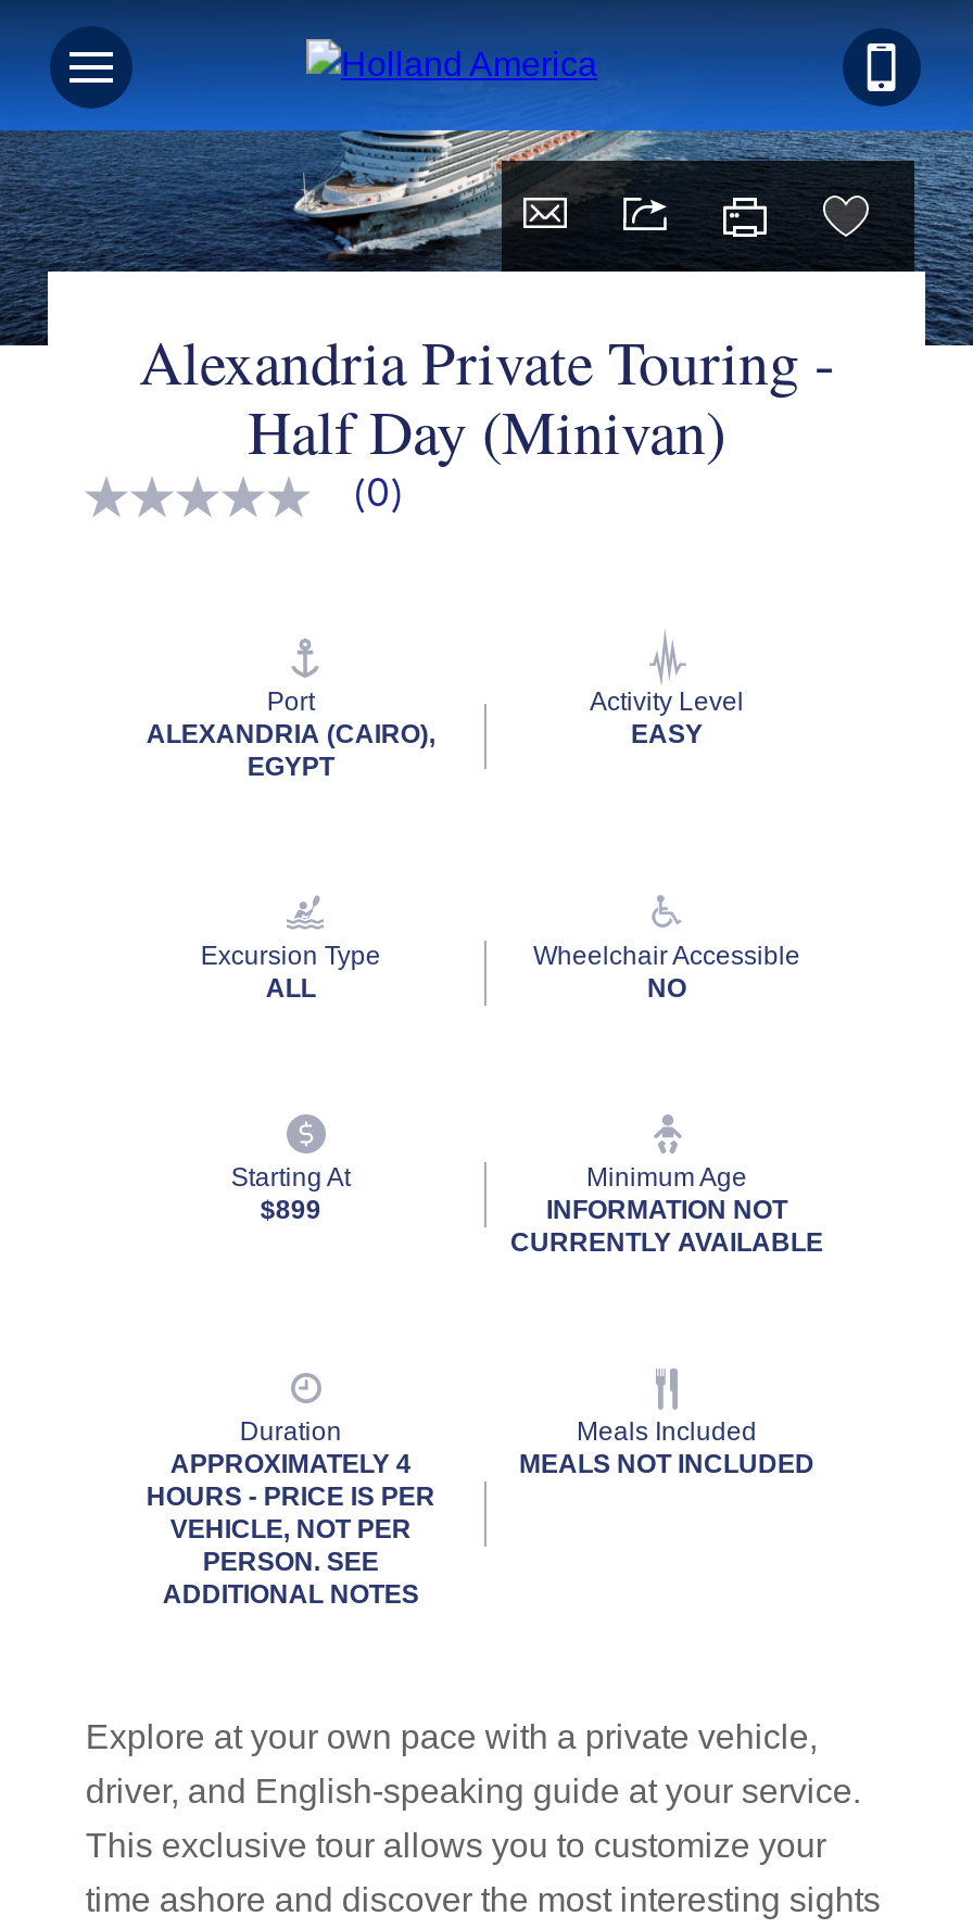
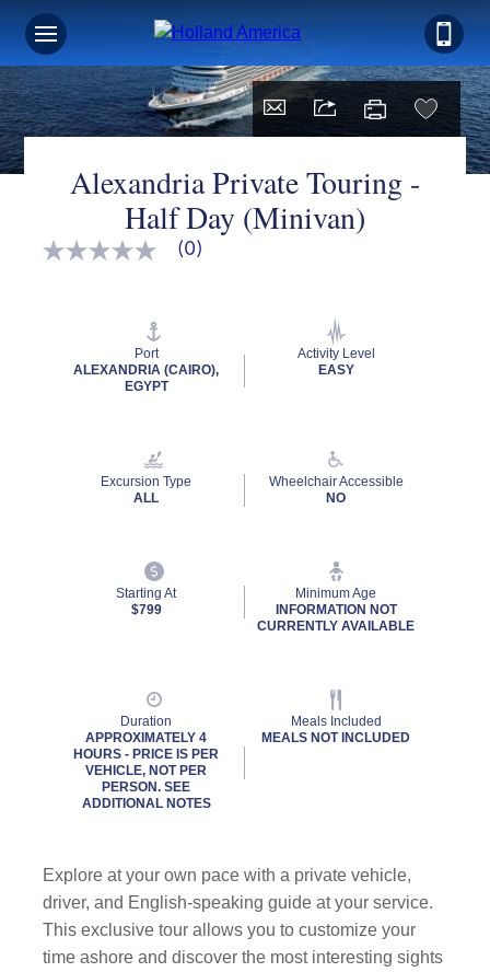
- $899
+ $799
